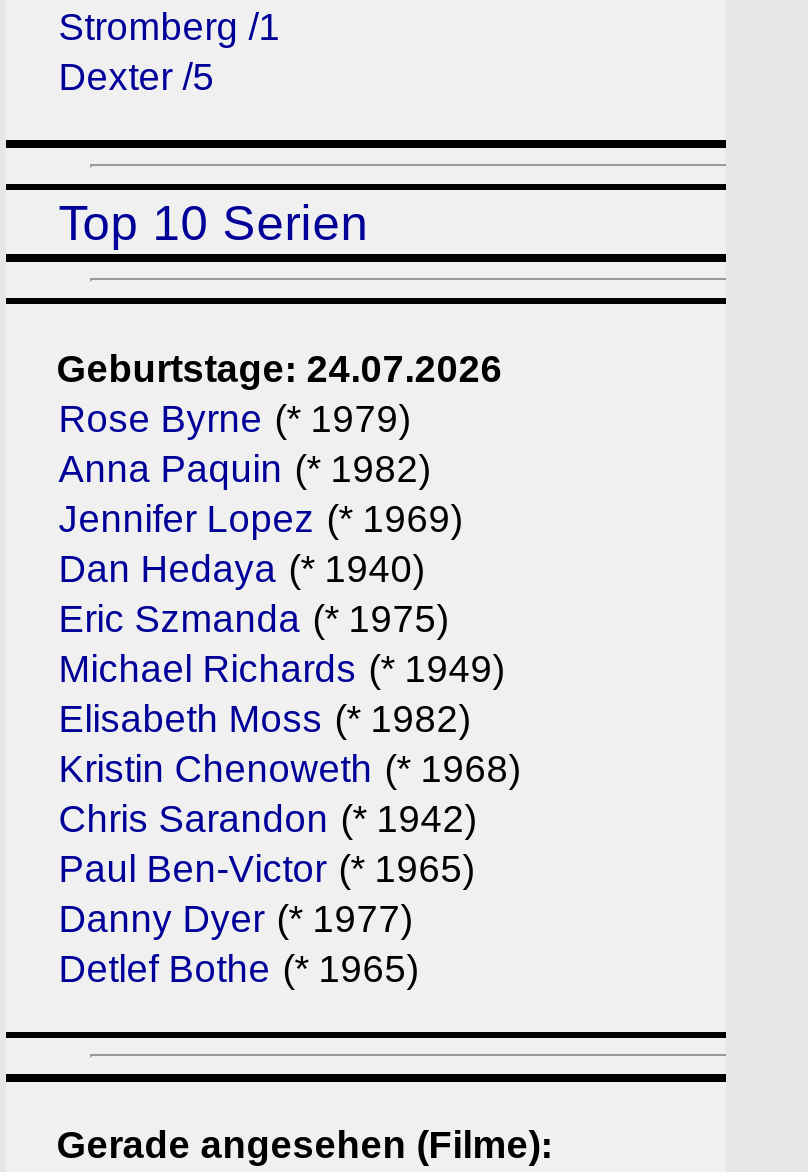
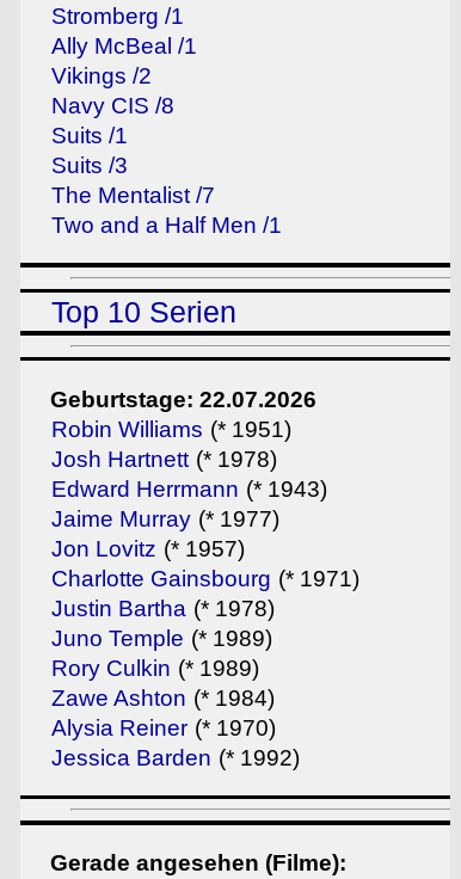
- Dexter /5
+ Ally McBeal /1
+ Vikings /2
+ Navy CIS /8
+ Suits /1
+ Suits /3
+ The Mentalist /7
+ Two and a Half Men /1

- Geburtstage: 24.07.2026
- Rose Byrne (* 1979)
- Anna Paquin (* 1982)
- Jennifer Lopez (* 1969)
- Dan Hedaya (* 1940)
- Eric Szmanda (* 1975)
- Michael Richards (* 1949)
- Elisabeth Moss (* 1982)
- Kristin Chenoweth (* 1968)
- Chris Sarandon (* 1942)
- Paul Ben-Victor (* 1965)
- Danny Dyer (* 1977)
- Detlef Bothe (* 1965)
+ Geburtstage: 22.07.2026
+ Robin Williams (* 1951)
+ Josh Hartnett (* 1978)
+ Edward Herrmann (* 1943)
+ Jaime Murray (* 1977)
+ Jon Lovitz (* 1957)
+ Charlotte Gainsbourg (* 1971)
+ Justin Bartha (* 1978)
+ Juno Temple (* 1989)
+ Rory Culkin (* 1989)
+ Zawe Ashton (* 1984)
+ Alysia Reiner (* 1970)
+ Jessica Barden (* 1992)
